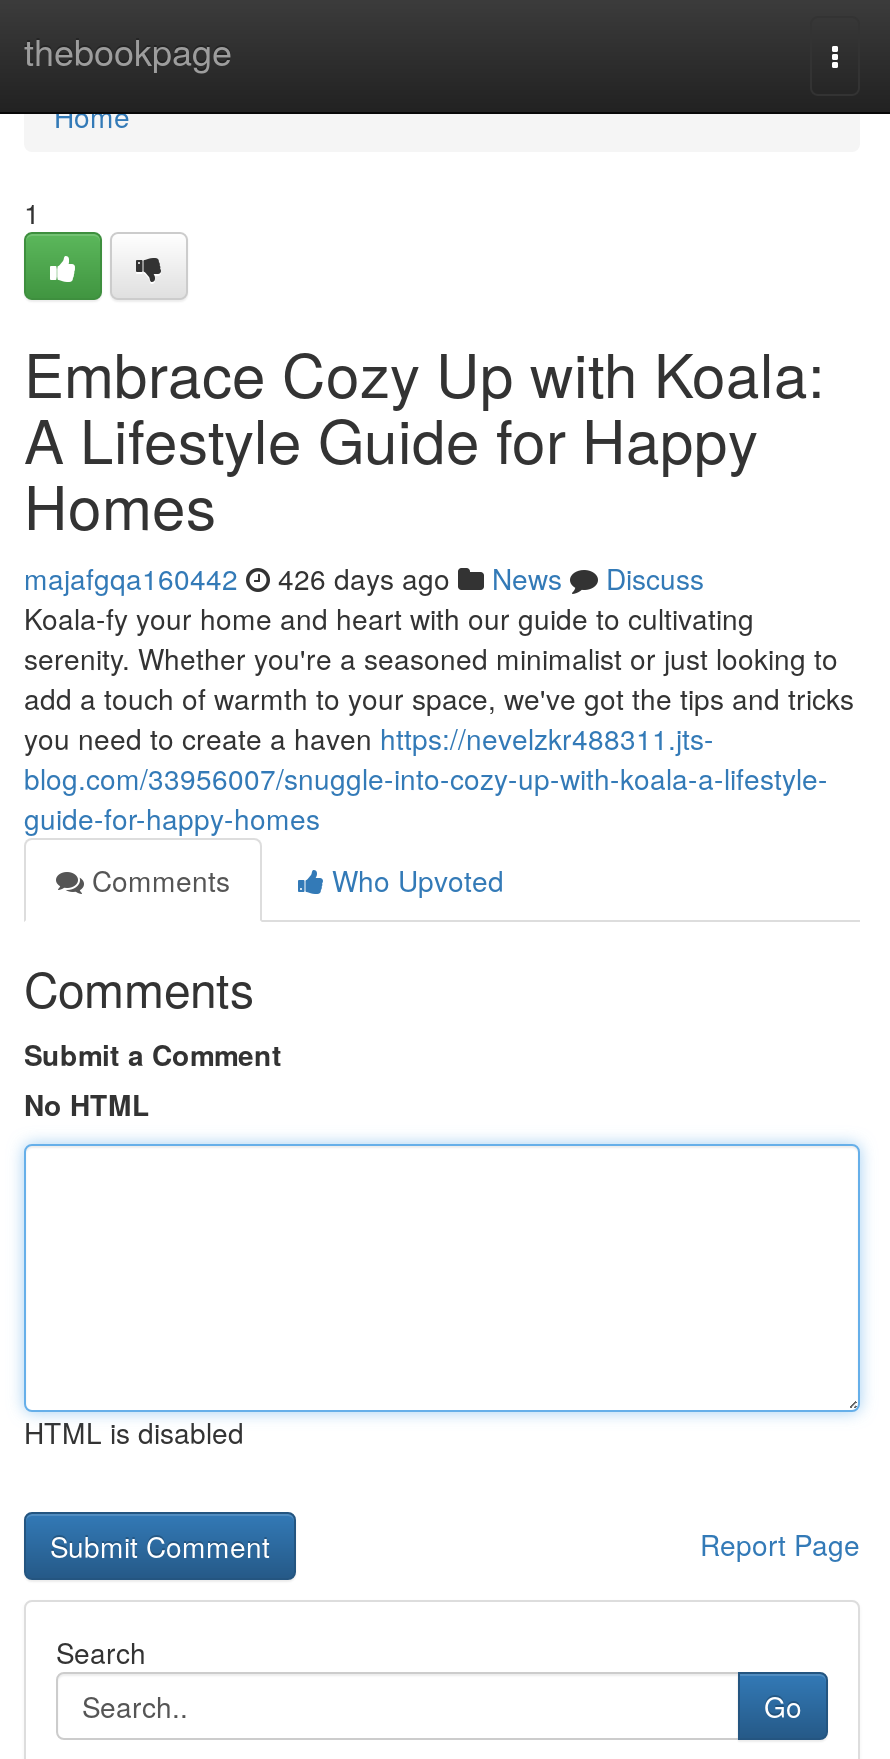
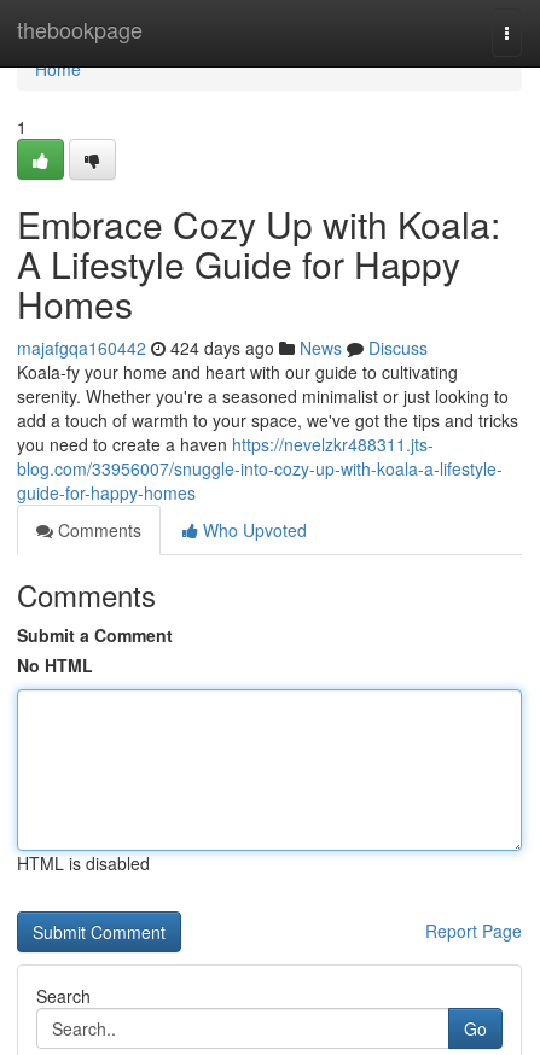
- majafgqa160442 426 days ago News Discuss
+ majafgqa160442 424 days ago News Discuss
